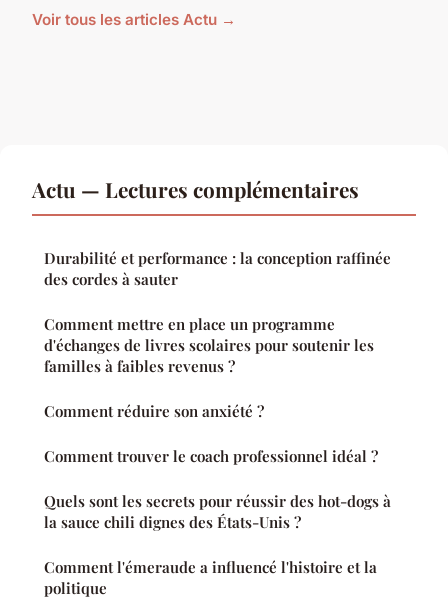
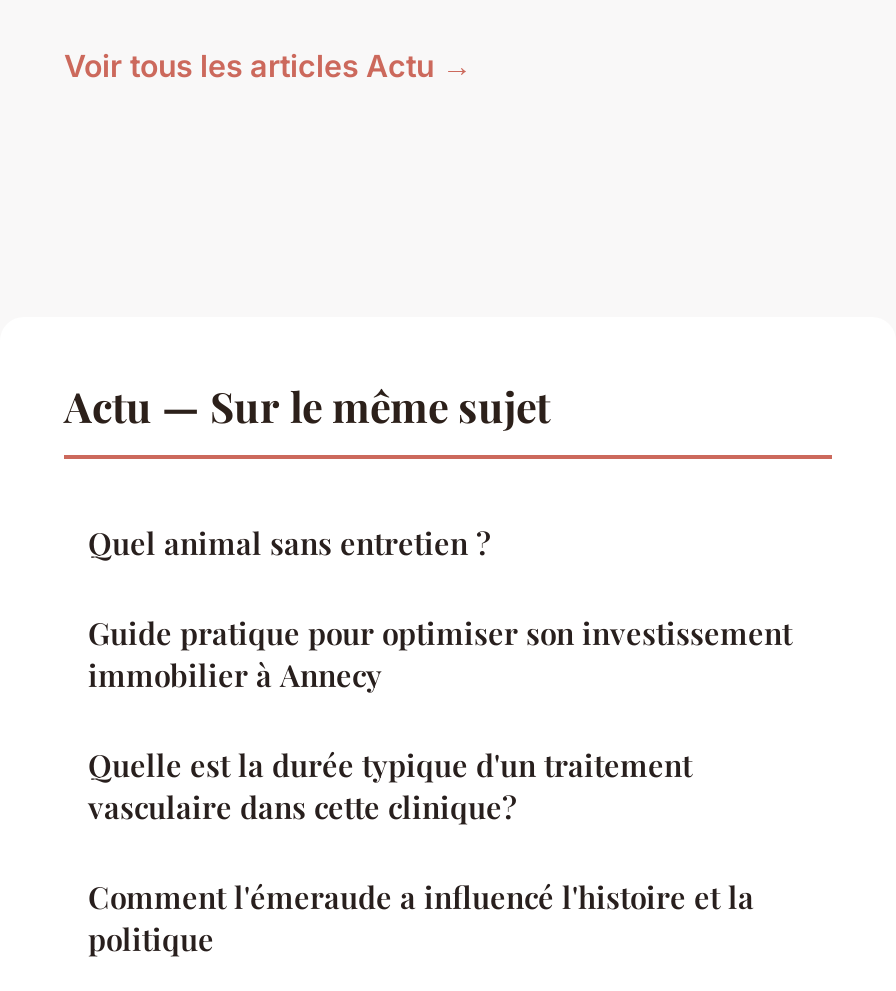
- Actu — Lectures complémentaires
- Durabilité et performance : la conception raffinée
- des cordes à sauter
- Comment mettre en place un programme
- d'échanges de livres scolaires pour soutenir les
- familles à faibles revenus ?
- Comment réduire son anxiété ?
- Comment trouver le coach professionnel idéal ?
- Quels sont les secrets pour réussir des hot-dogs à
- la sauce chili dignes des États-Unis ?
+ Actu — Sur le même sujet
+ Quel animal sans entretien ?
+ Guide pratique pour optimiser son investissement
+ immobilier à Annecy
+ Quelle est la durée typique d'un traitement
+ vasculaire dans cette clinique?
